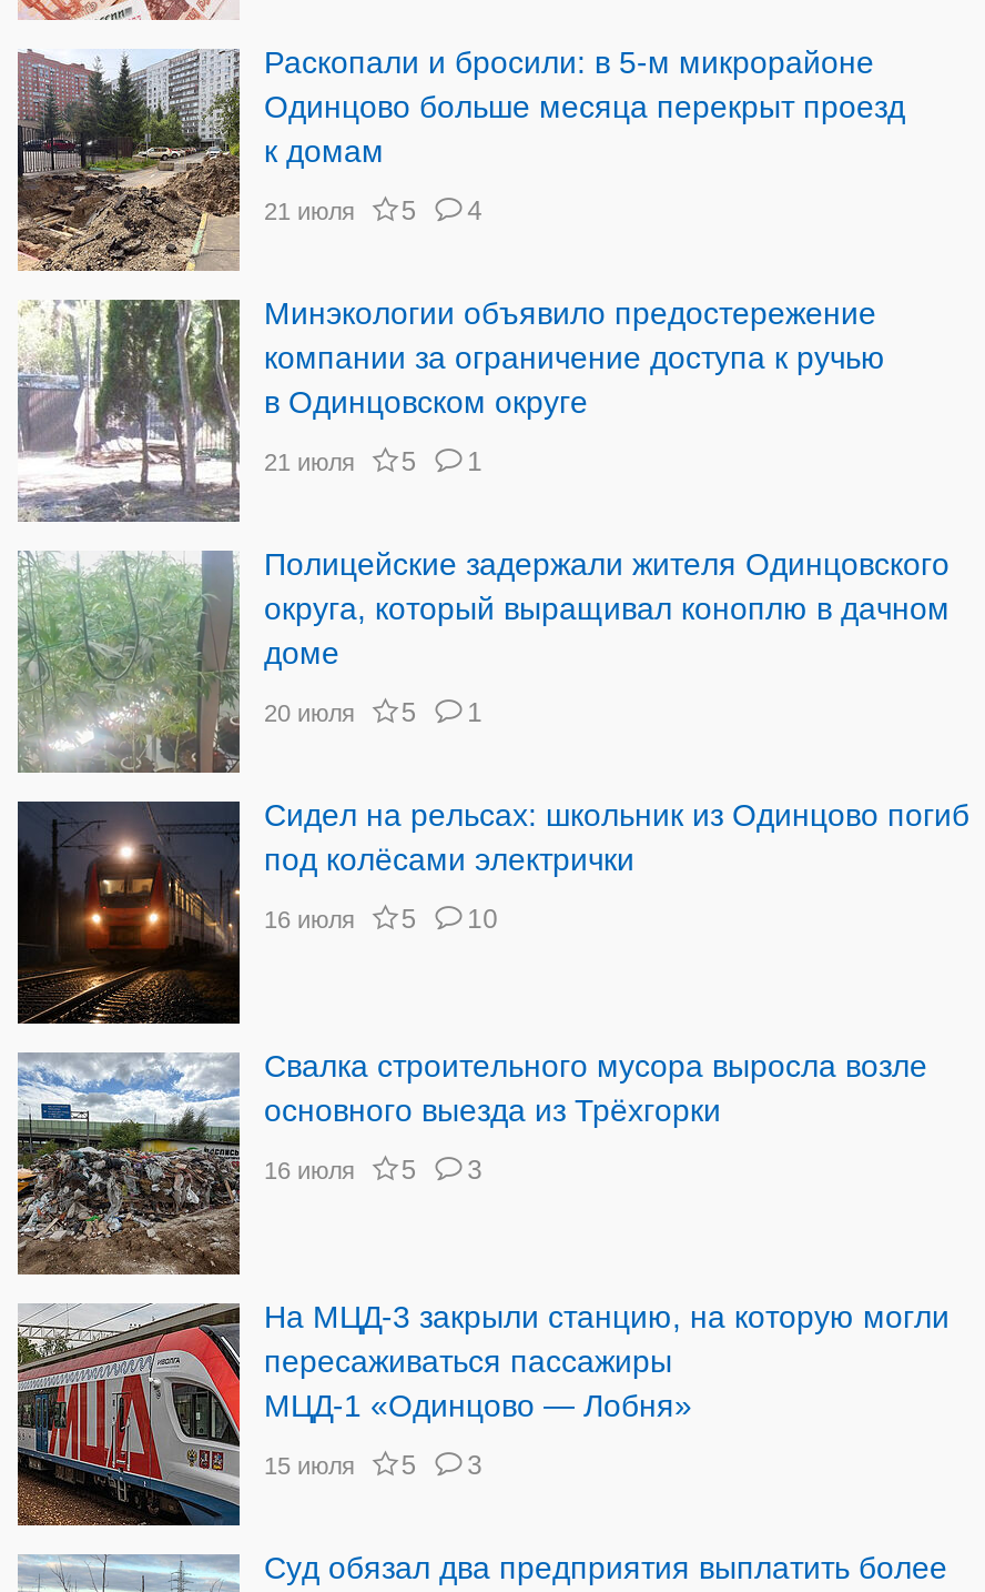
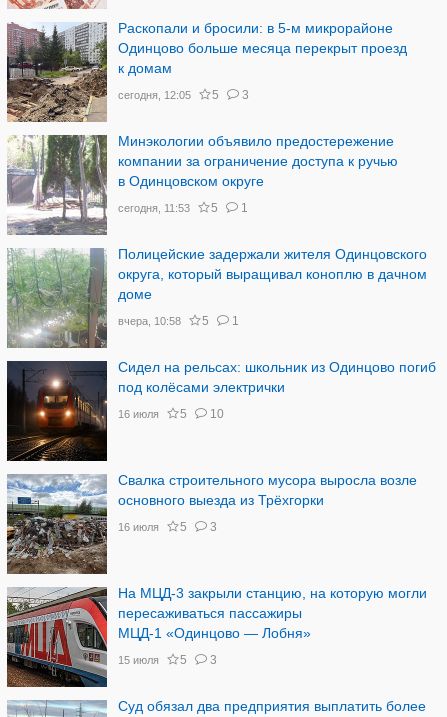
- 21 июля
+ сегодня, 12:05

- 4
+ 3

- 21 июля 5 1
+ сегодня, 11:53 5 1

- 20 июля 5 1
+ вчера, 10:58 5 1
